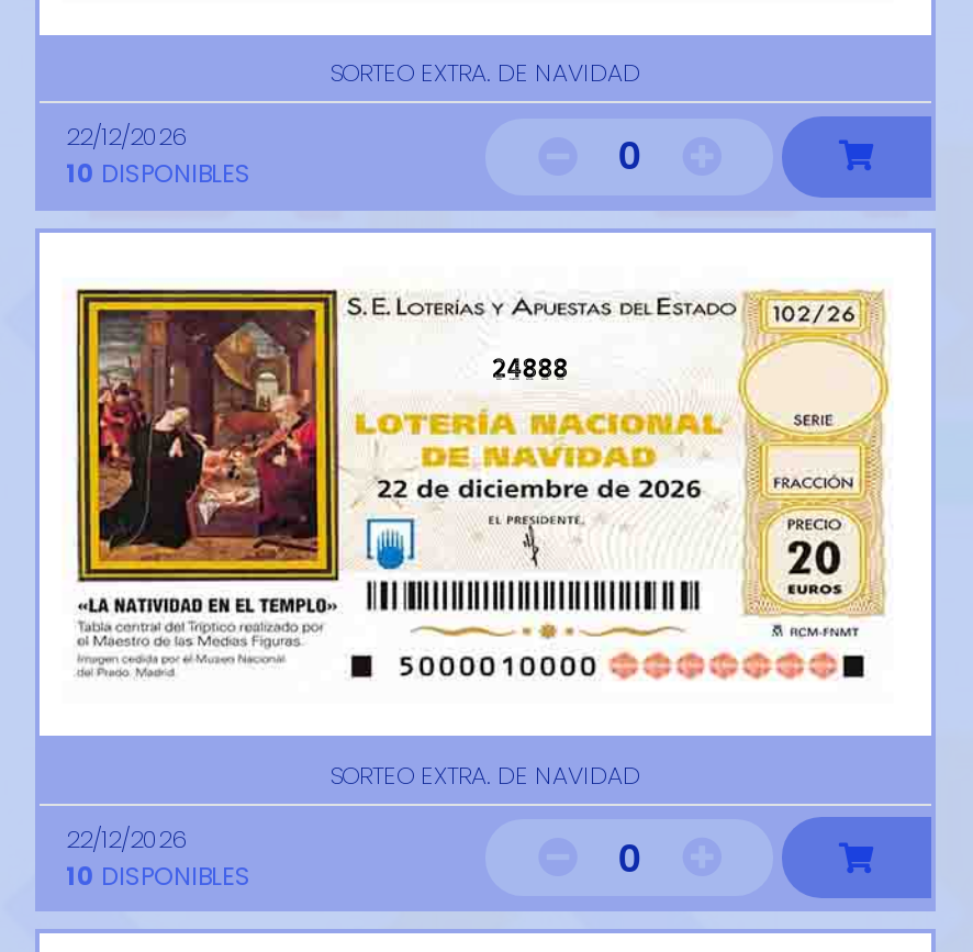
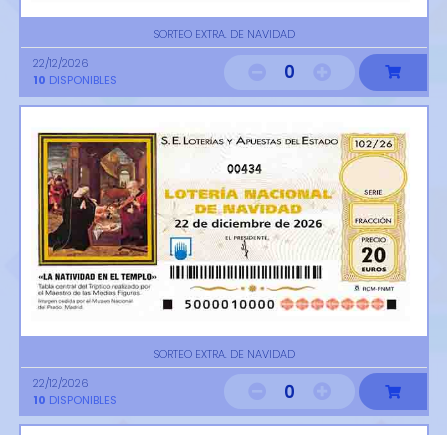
- 24888
+ 00434
